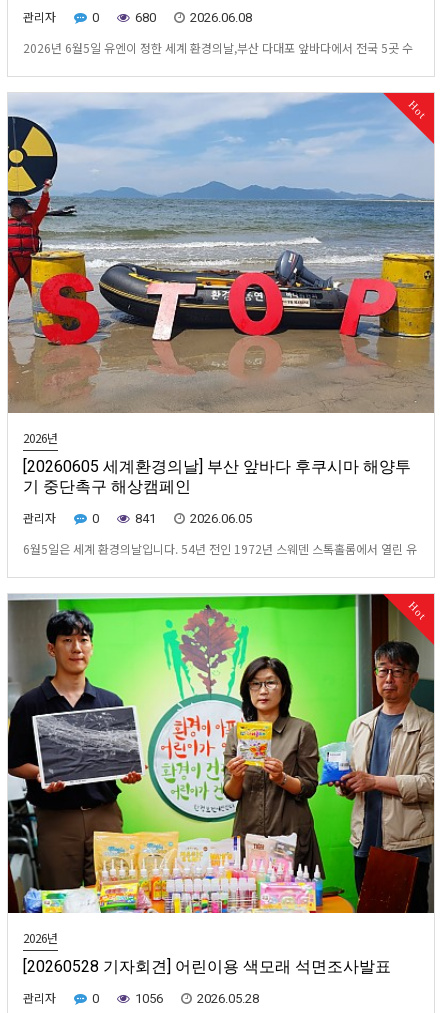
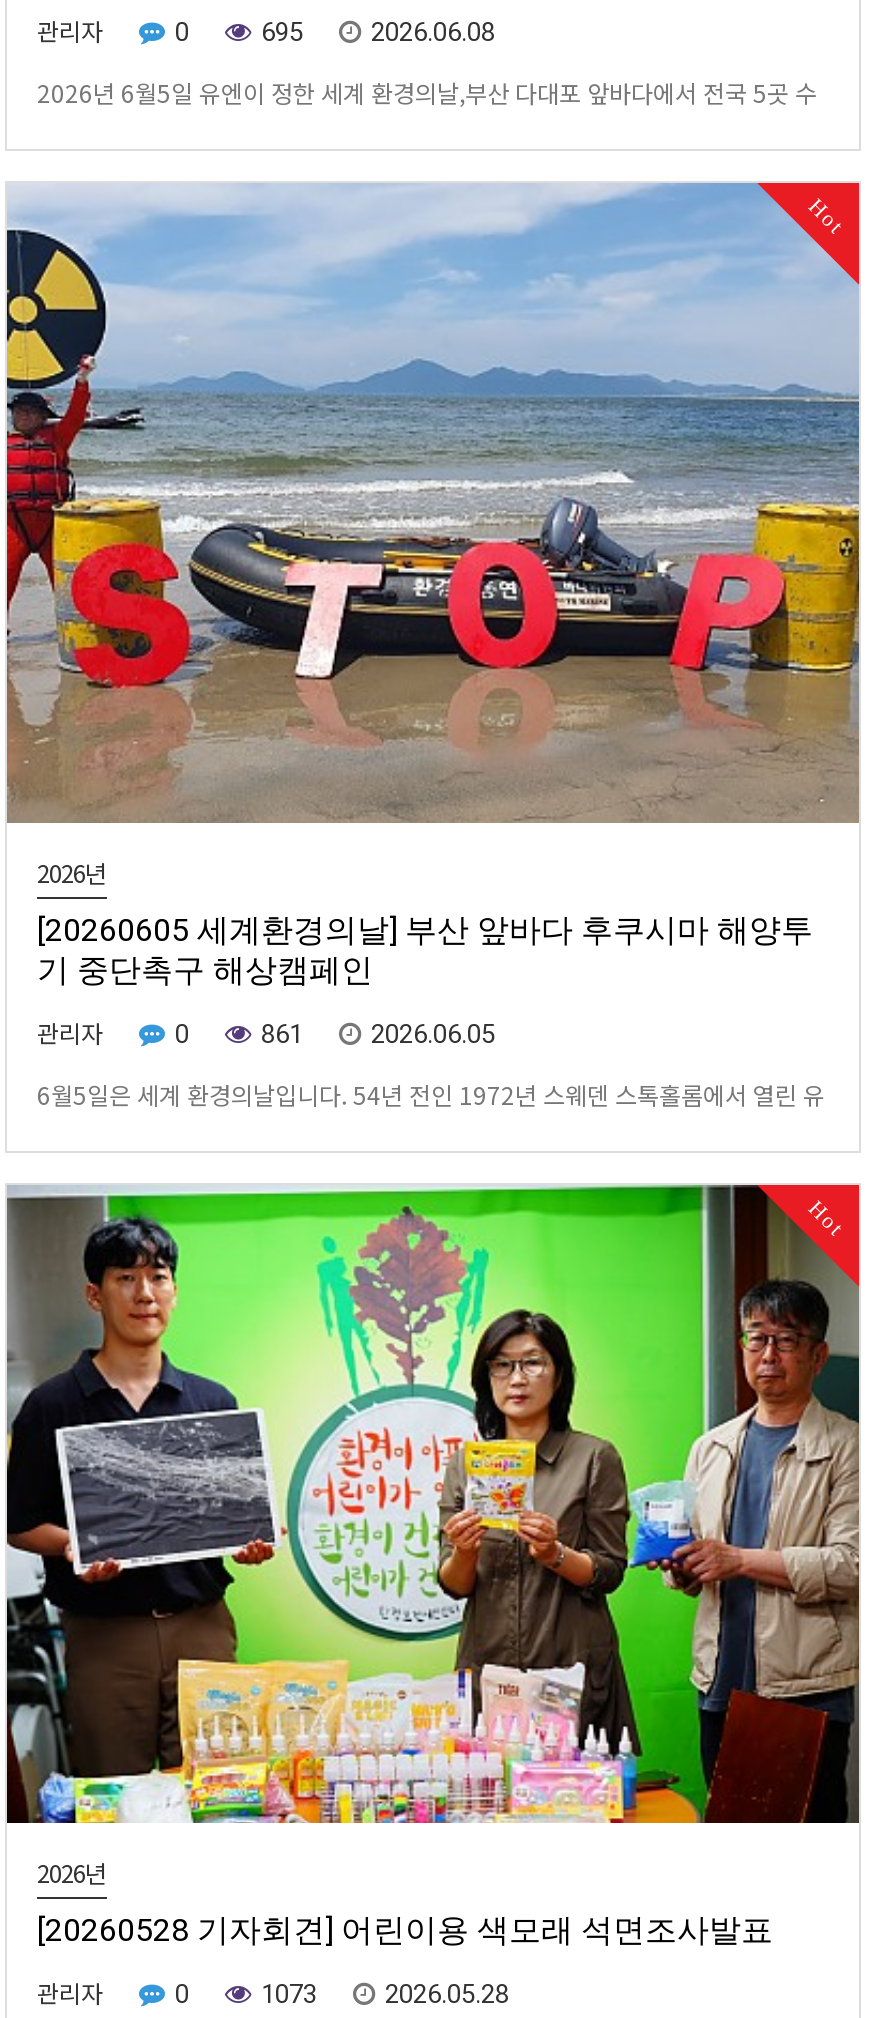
- 0 680 2026.06.08
+ 0 695 2026.06.08

- 0 841 2026.06.05
+ 0 861 2026.06.05

- 0 1056 2026.05.28
+ 0 1073 2026.05.28
